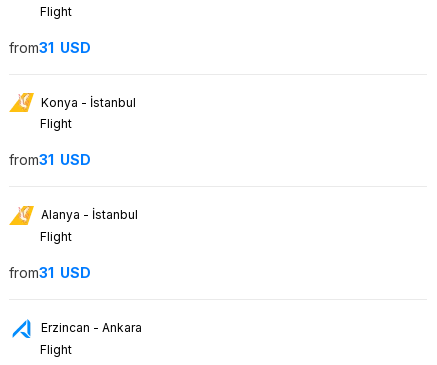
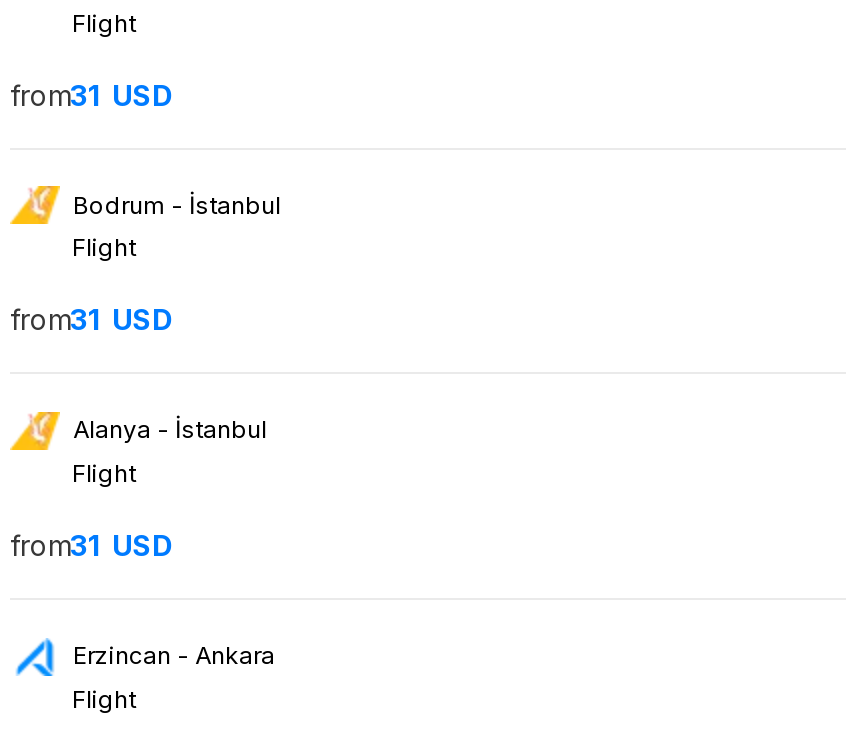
- Konya - İstanbul
+ Bodrum - İstanbul
